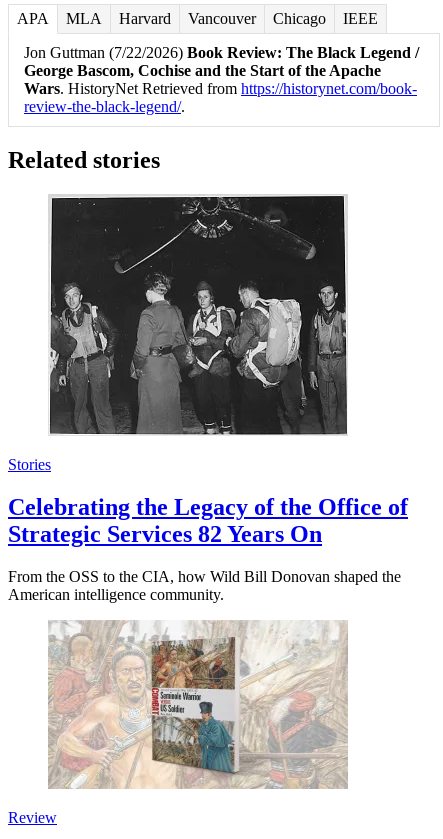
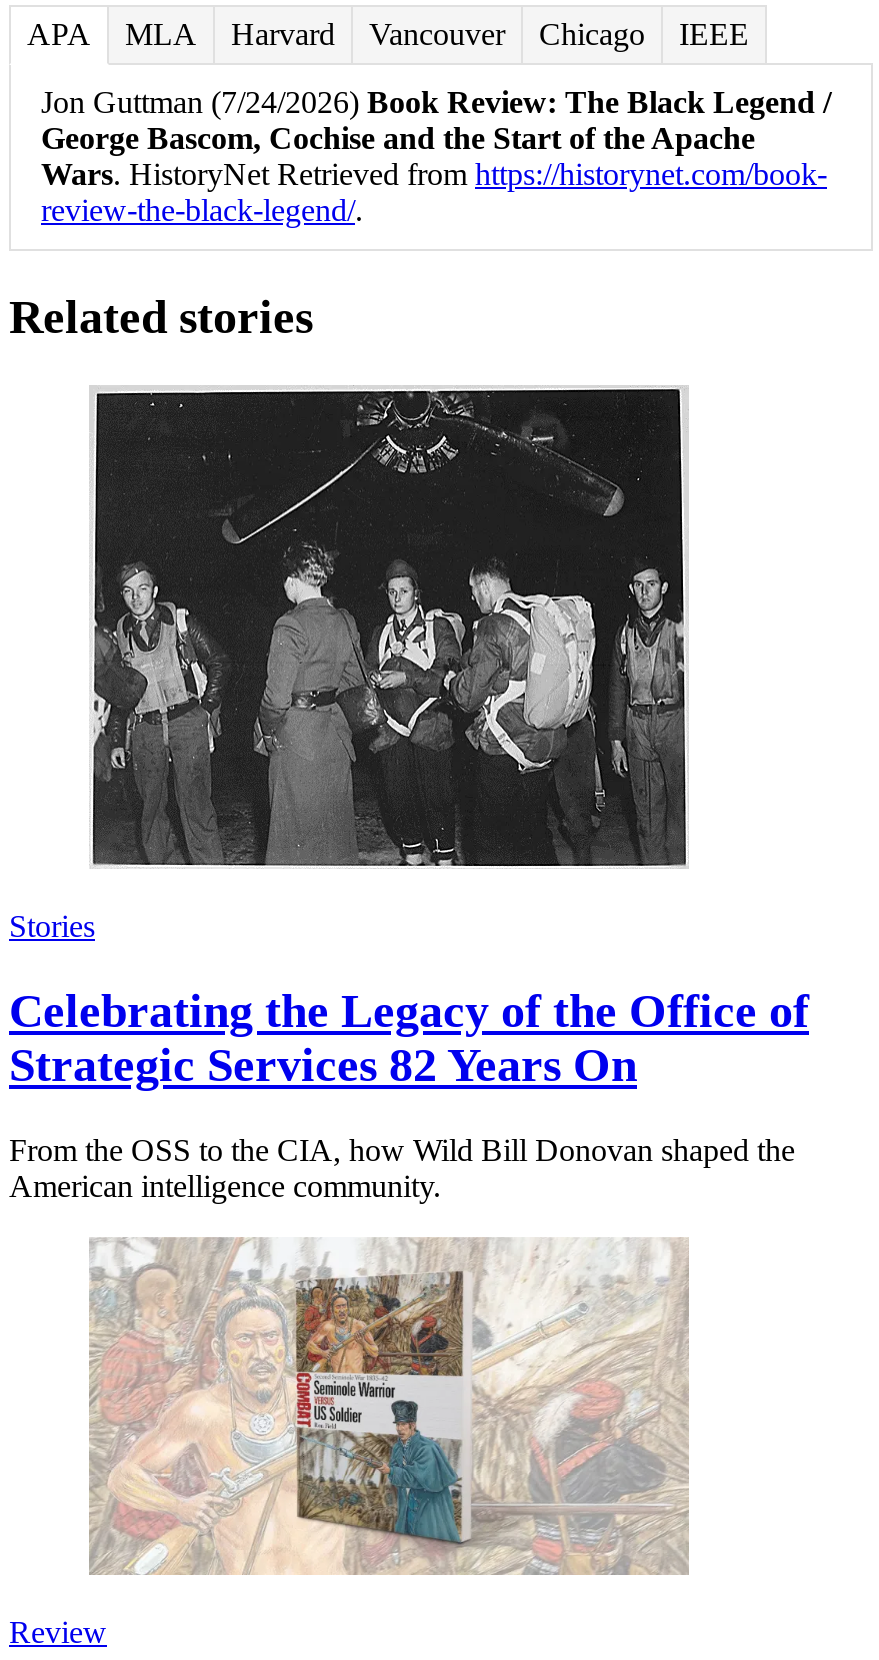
- Jon Guttman (7/22/2026) Book Review: The Black Legend /
+ Jon Guttman (7/24/2026) Book Review: The Black Legend /
